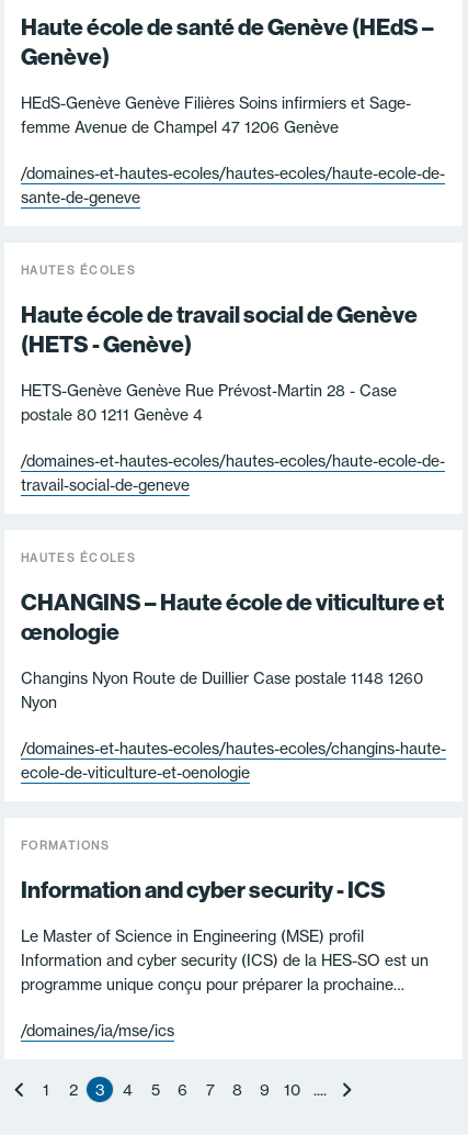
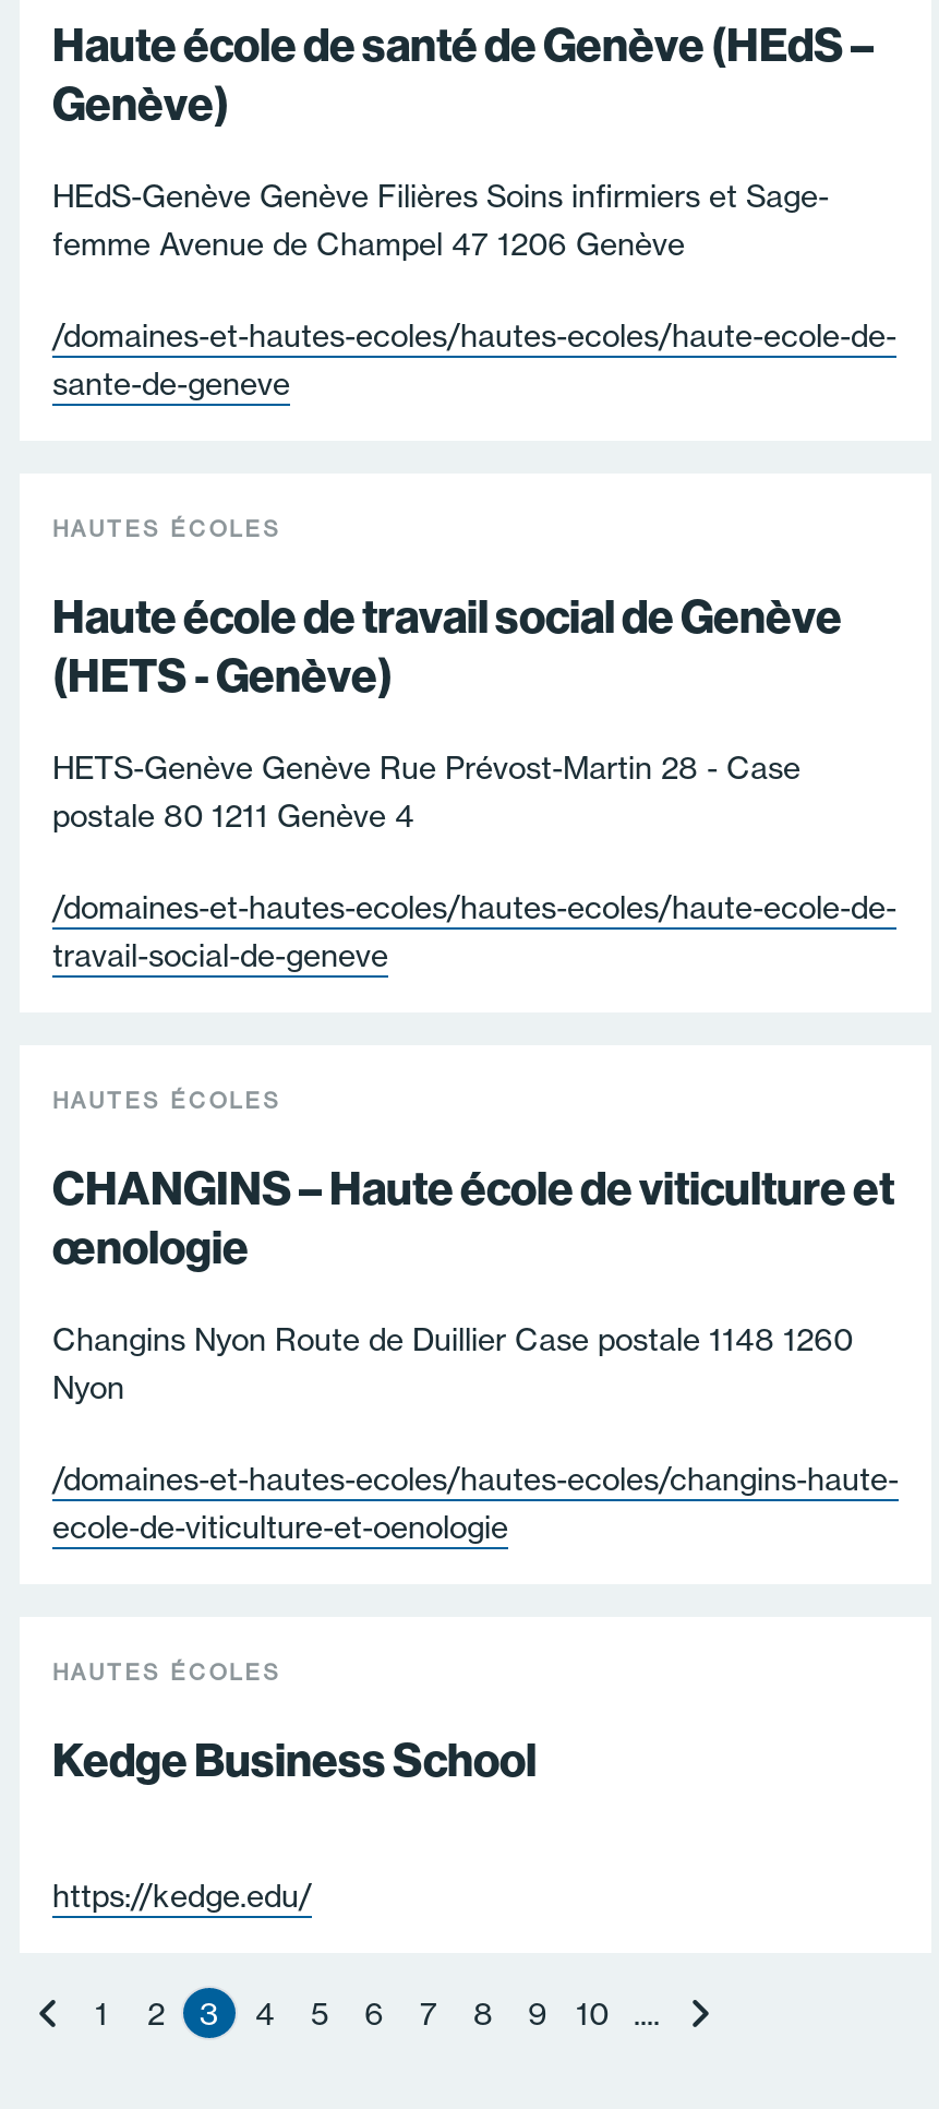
- FORMATIONS
- Information and cyber security - ICS
- Le Master of Science in Engineering (MSE) profil
- Information and cyber security (ICS) de la HES-SO est un
- programme unique conçu pour préparer la prochaine…
- /domaines/ia/mse/ics
+ HAUTES ÉCOLES
+ Kedge Business School
+ https://kedge.edu/
